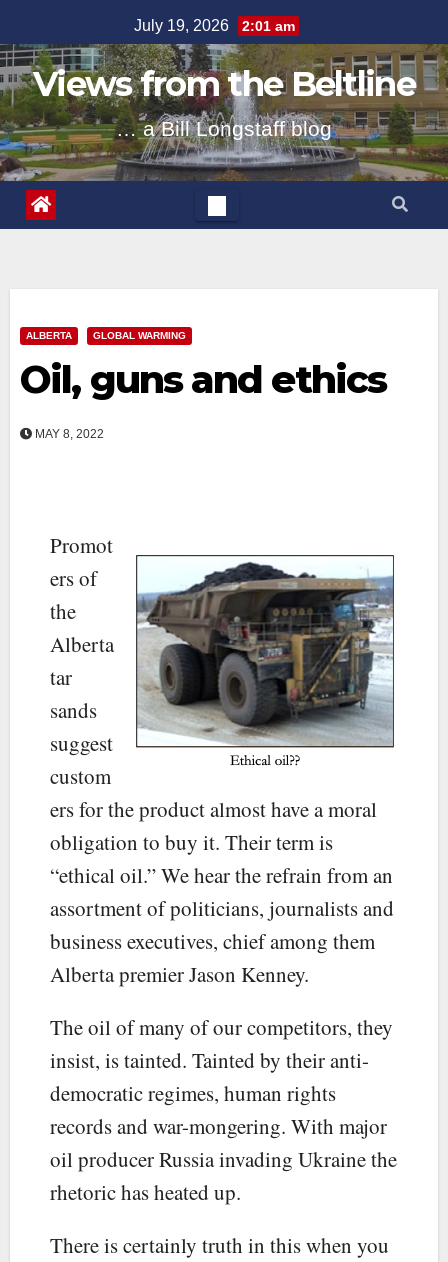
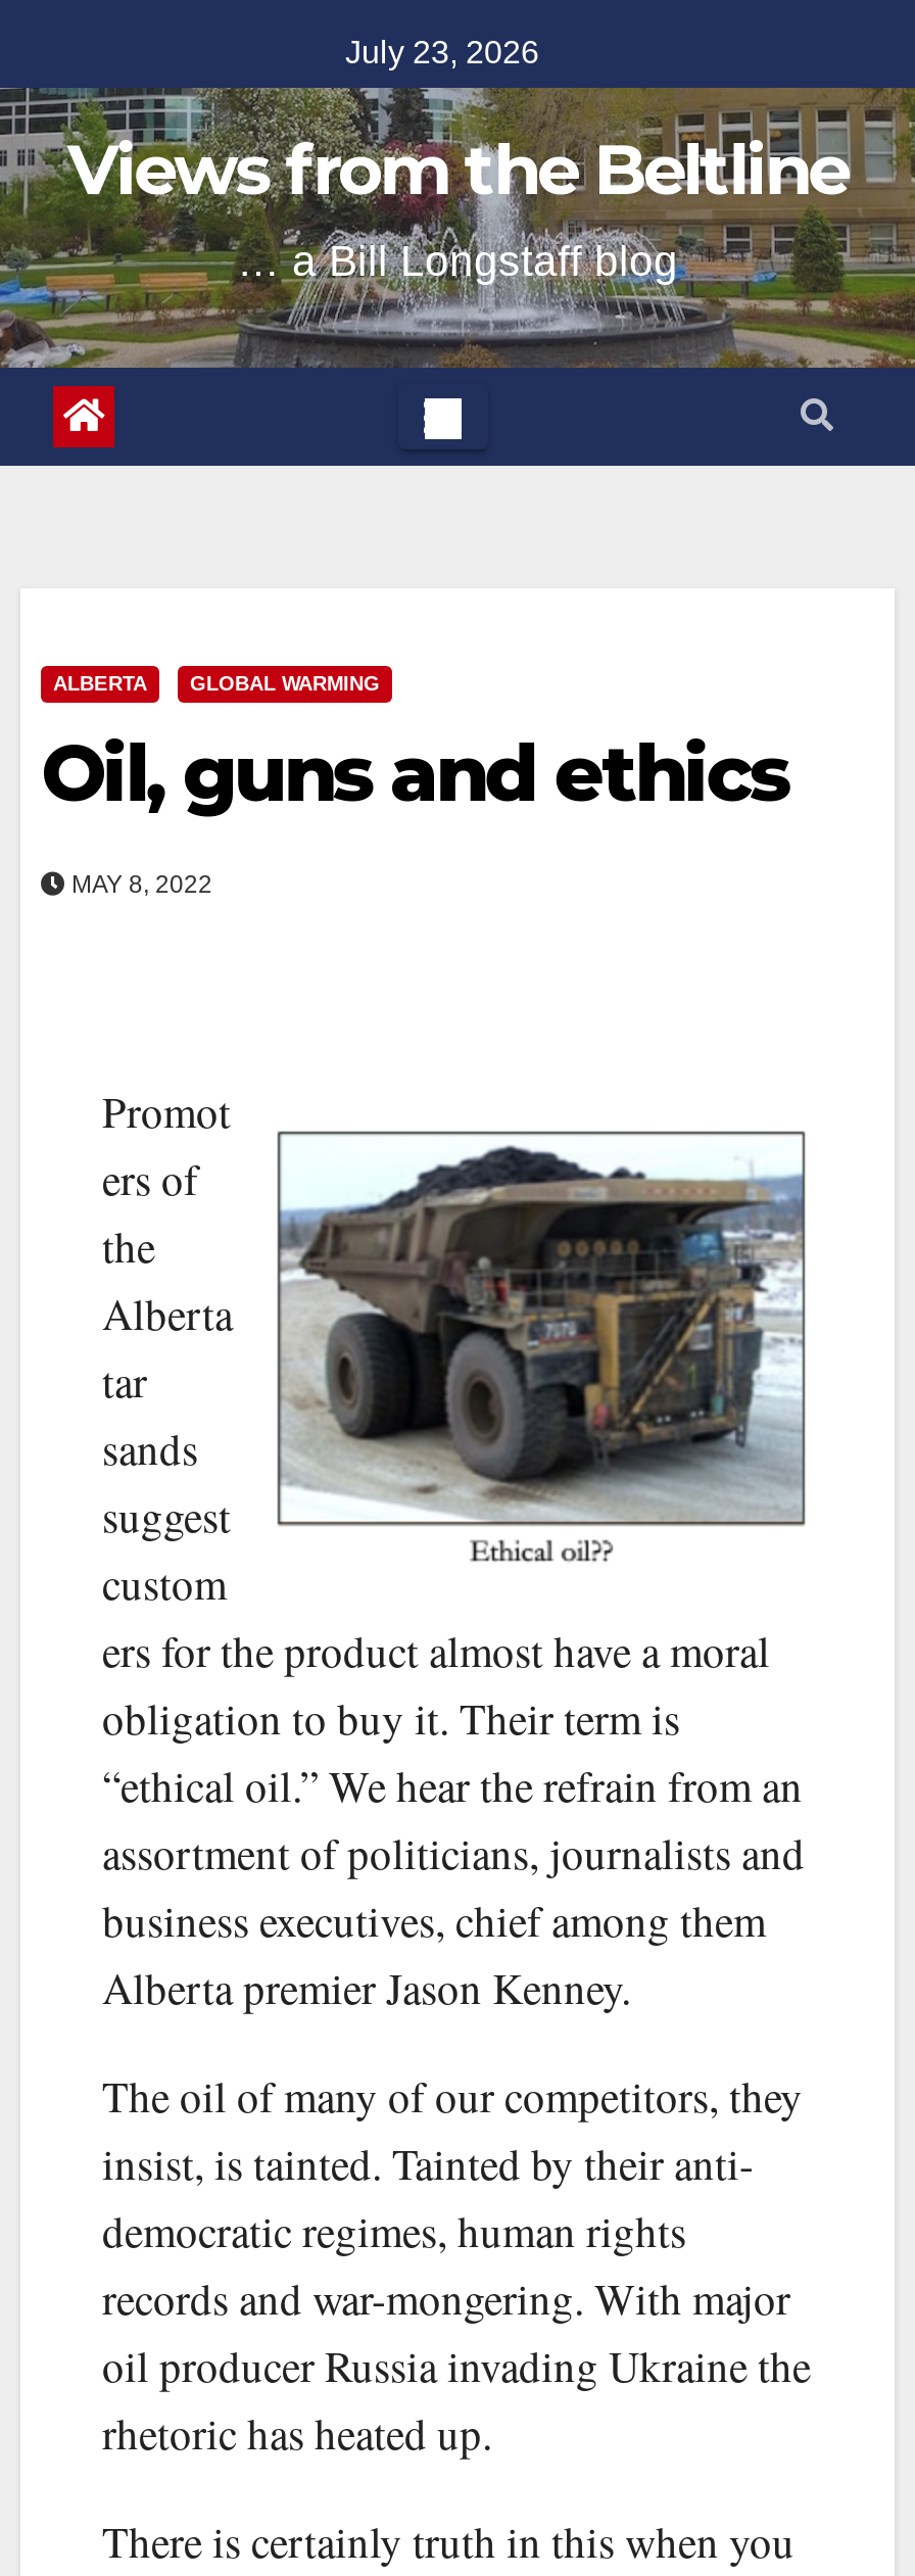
- July 19, 2026 2:01 am
+ July 23, 2026
